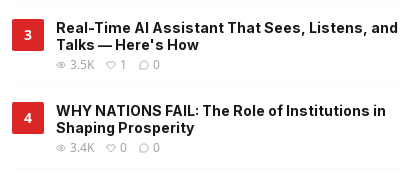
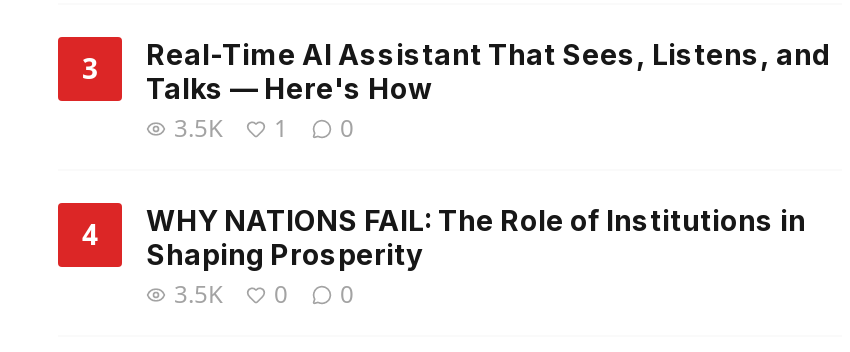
- 3.4K 0 0
+ 3.5K 0 0
